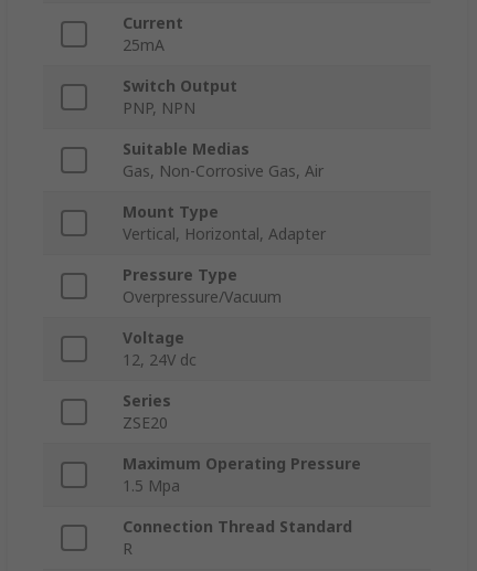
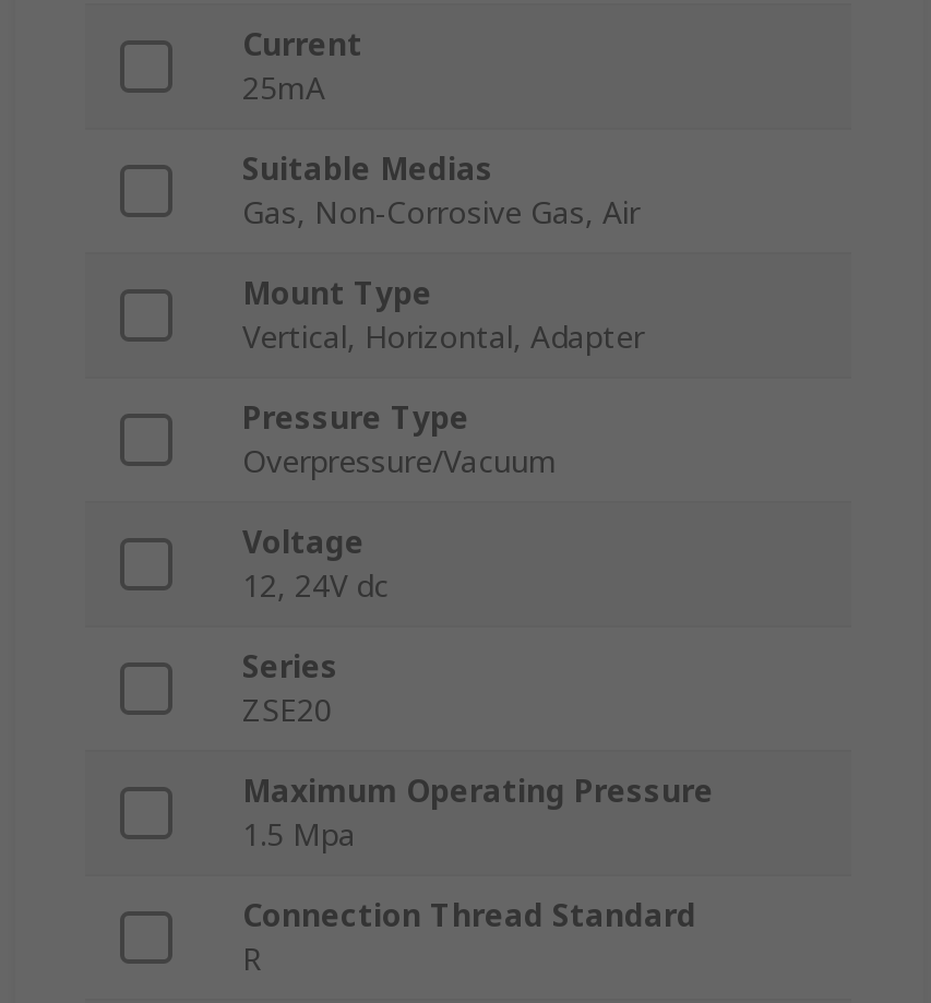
- Switch Output
- PNP, NPN
